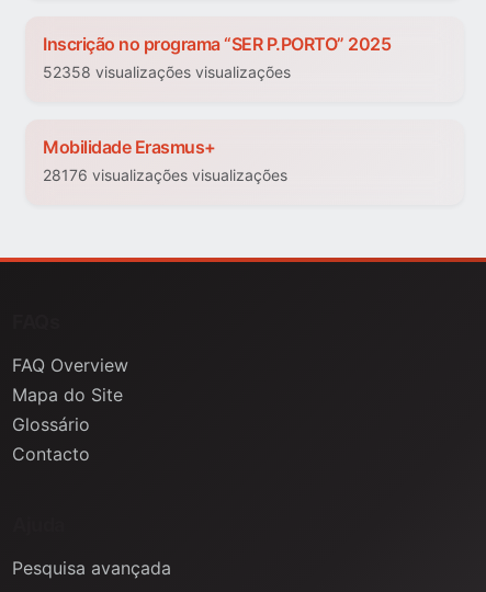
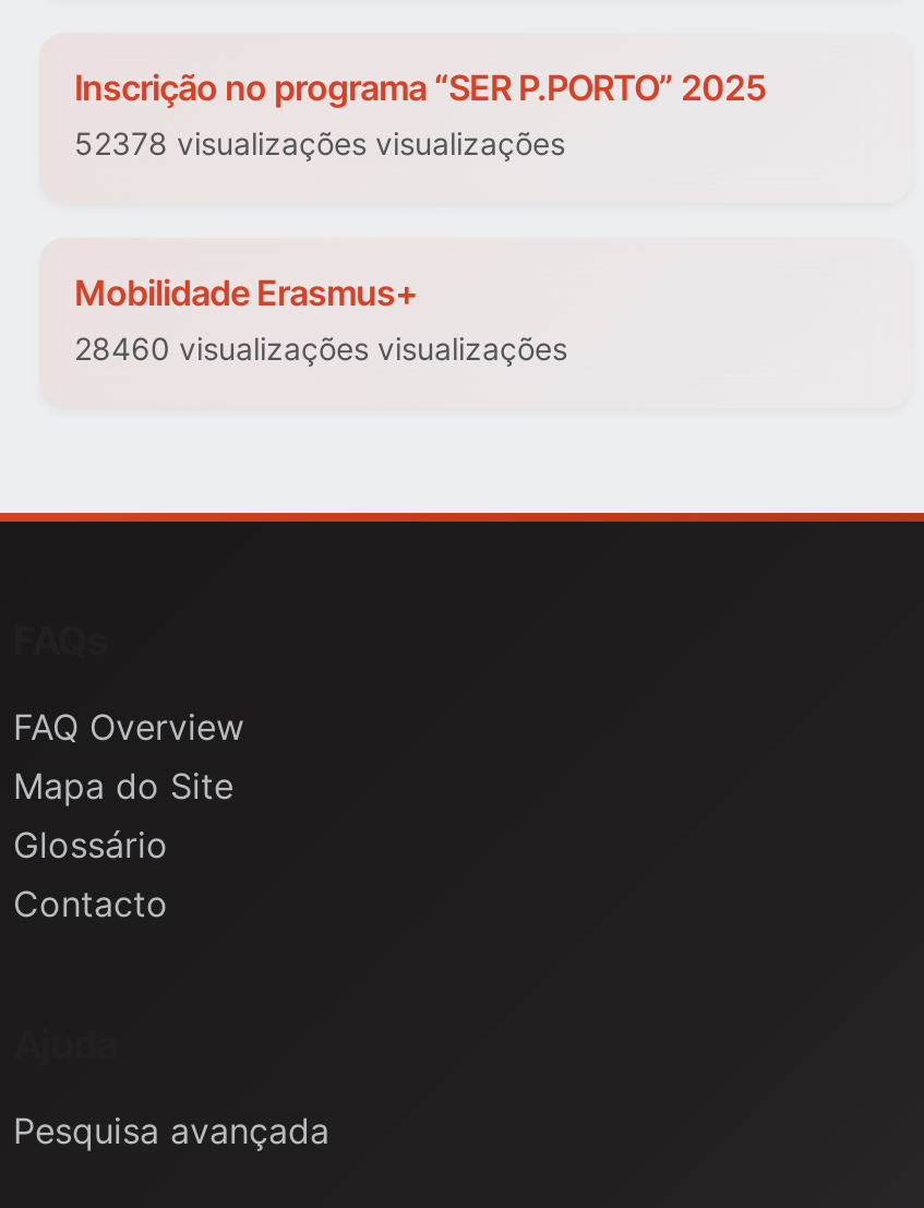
- 52358 visualizações visualizações
+ 52378 visualizações visualizações

- 28176 visualizações visualizações
+ 28460 visualizações visualizações
